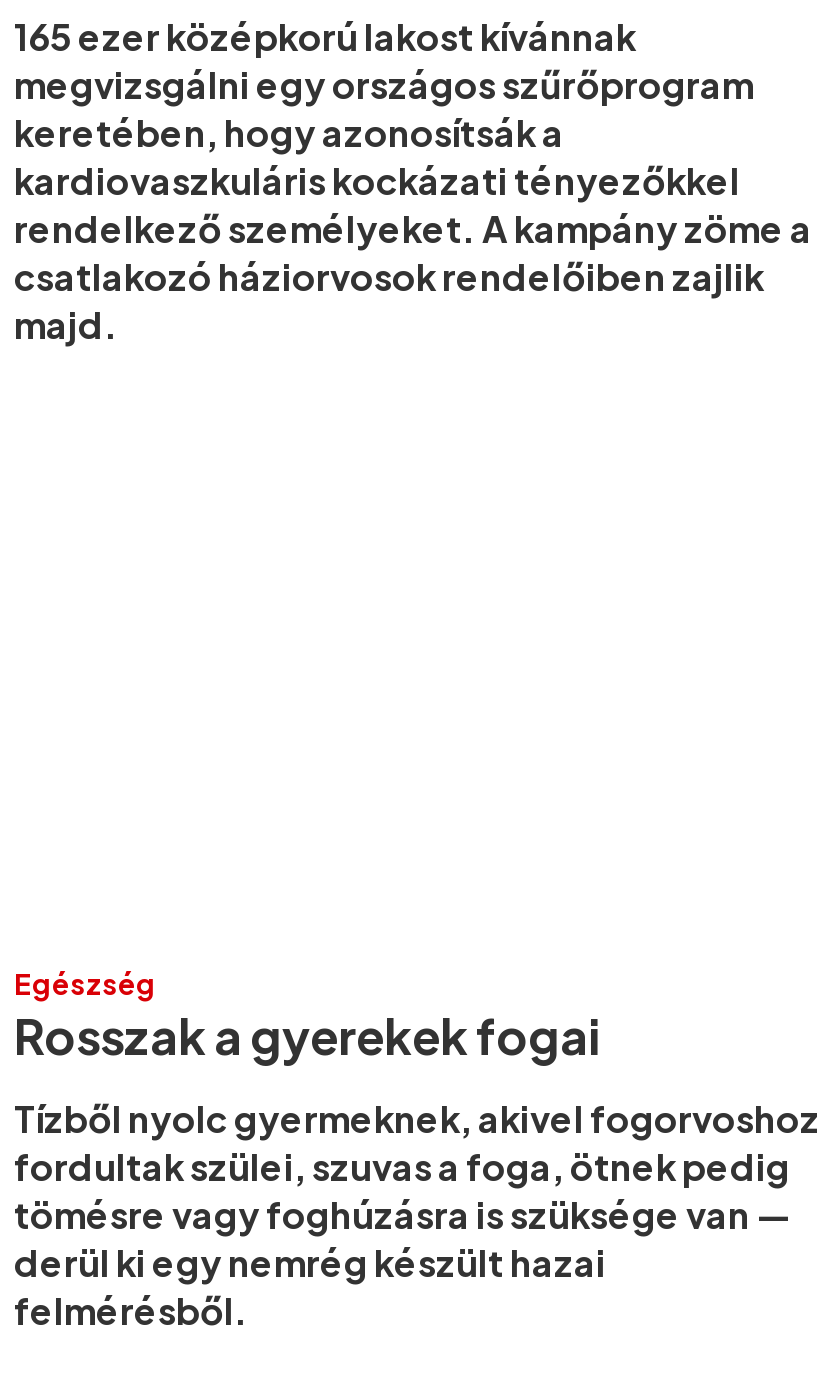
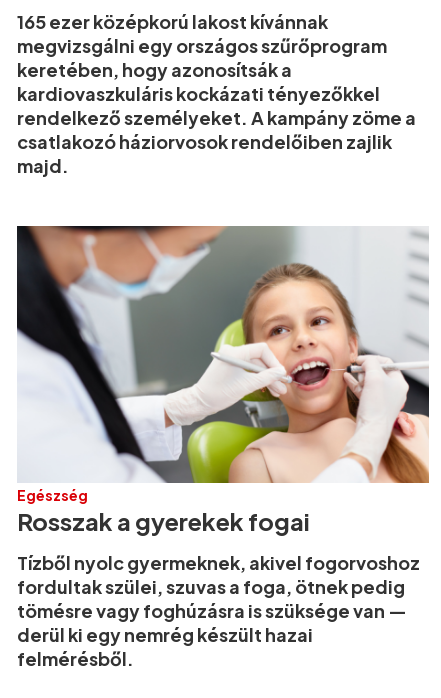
+ [image]
